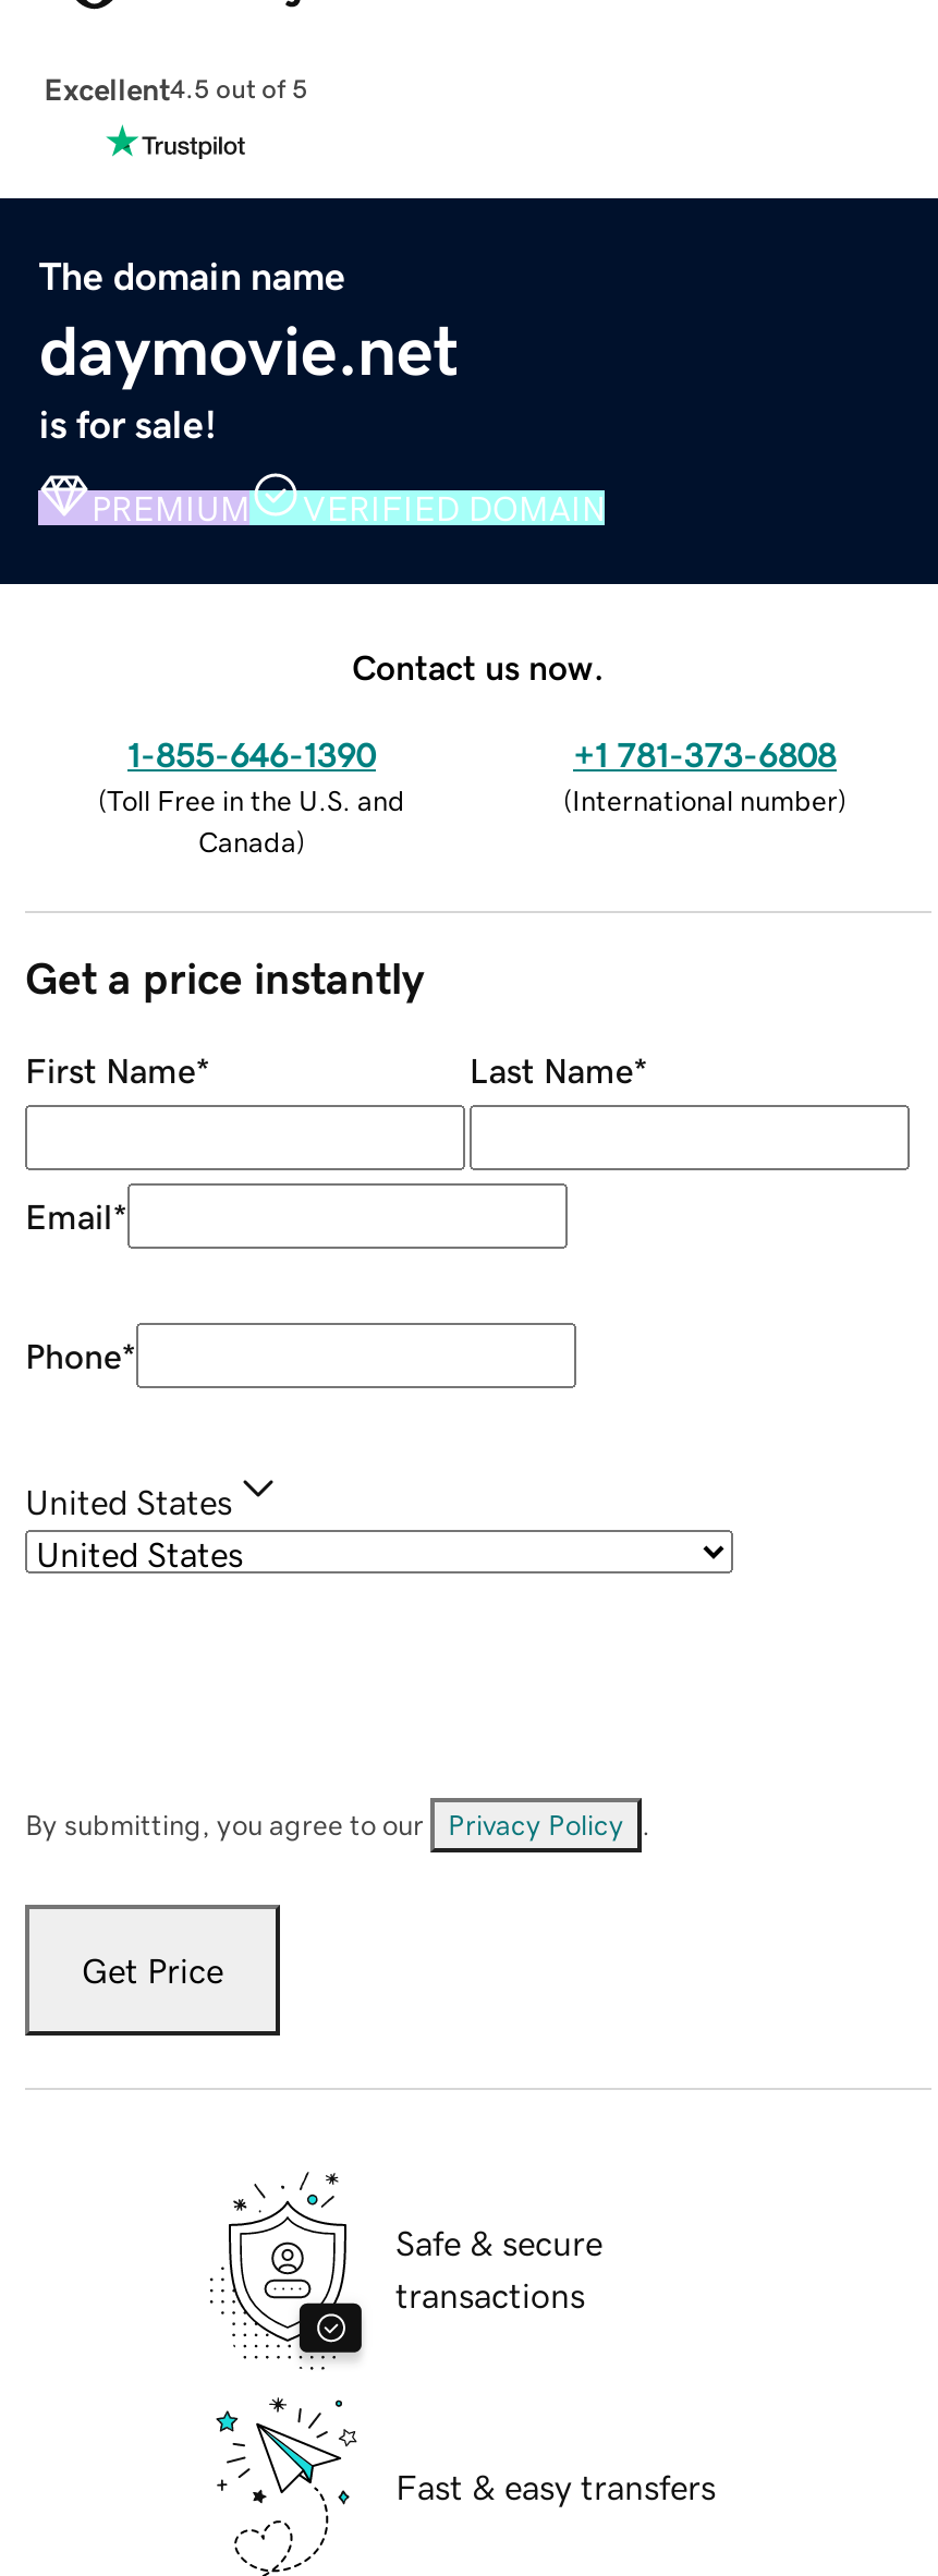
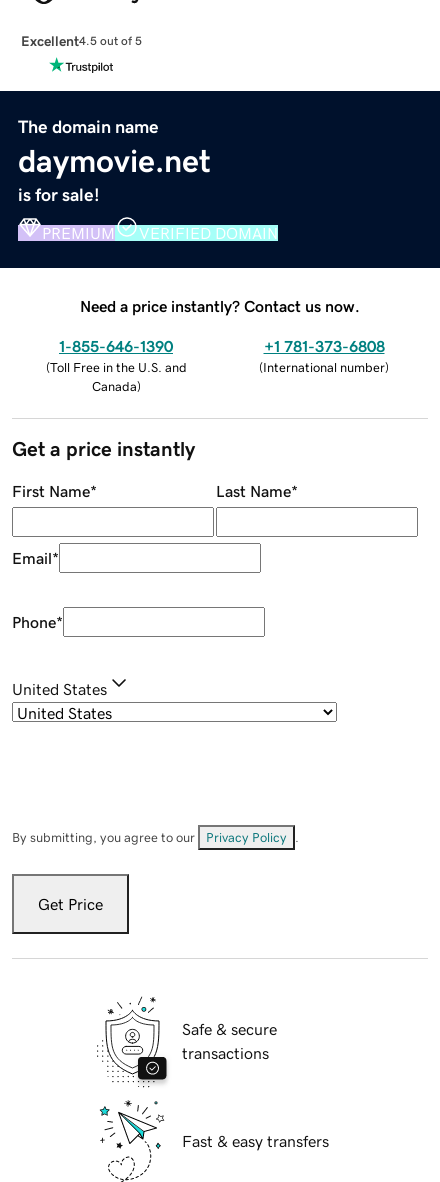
- Contact us now.
+ Need a price instantly? Contact us now.
